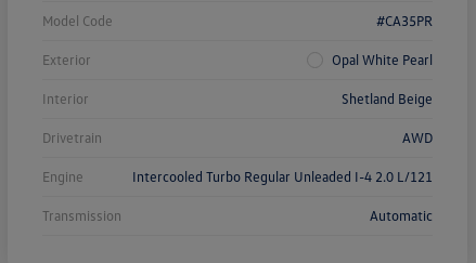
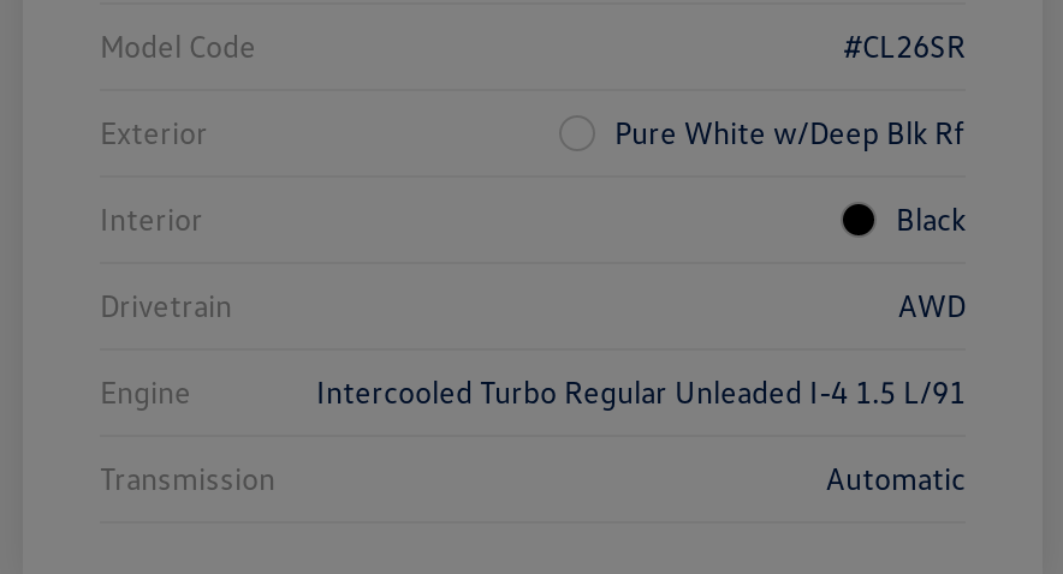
- #CA35PR
+ #CL26SR

- Opal White Pearl
+ Pure White w/Deep Blk Rf

- Shetland Beige
+ Black

- Intercooled Turbo Regular Unleaded I-4 2.0 L/121
+ Intercooled Turbo Regular Unleaded I-4 1.5 L/91
